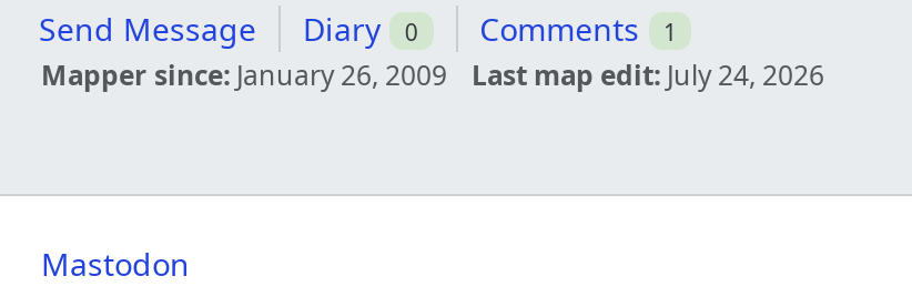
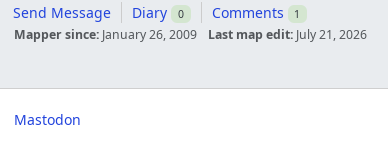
- Last map edit: July 24, 2026
+ Last map edit: July 21, 2026
